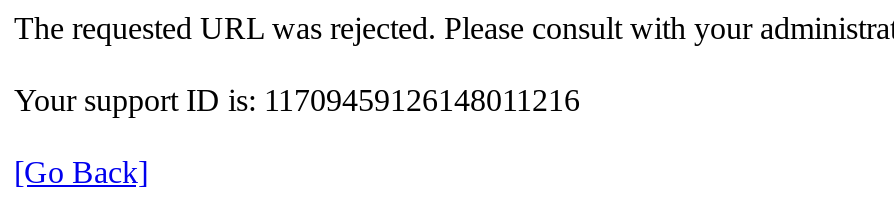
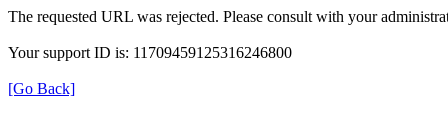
- Your support ID is: 11709459126148011216
+ Your support ID is: 11709459125316246800
